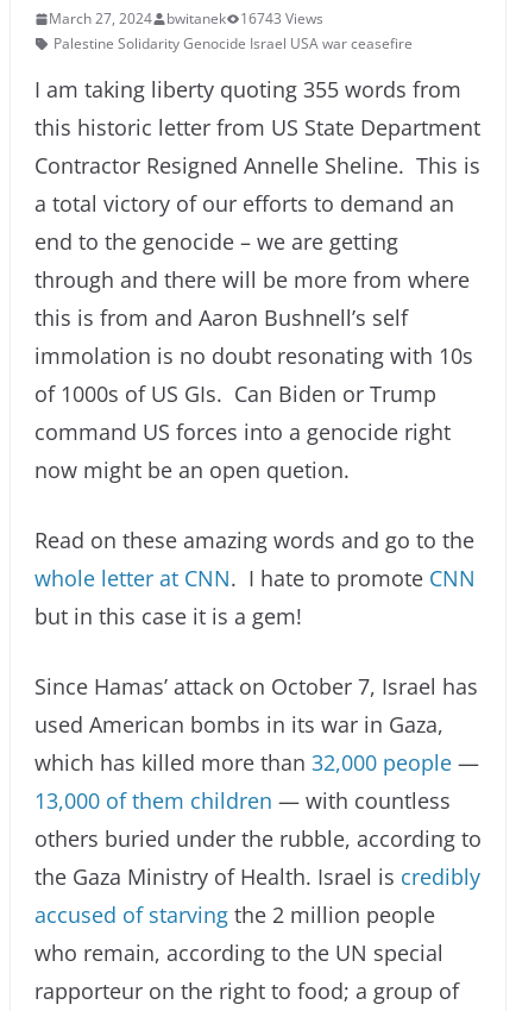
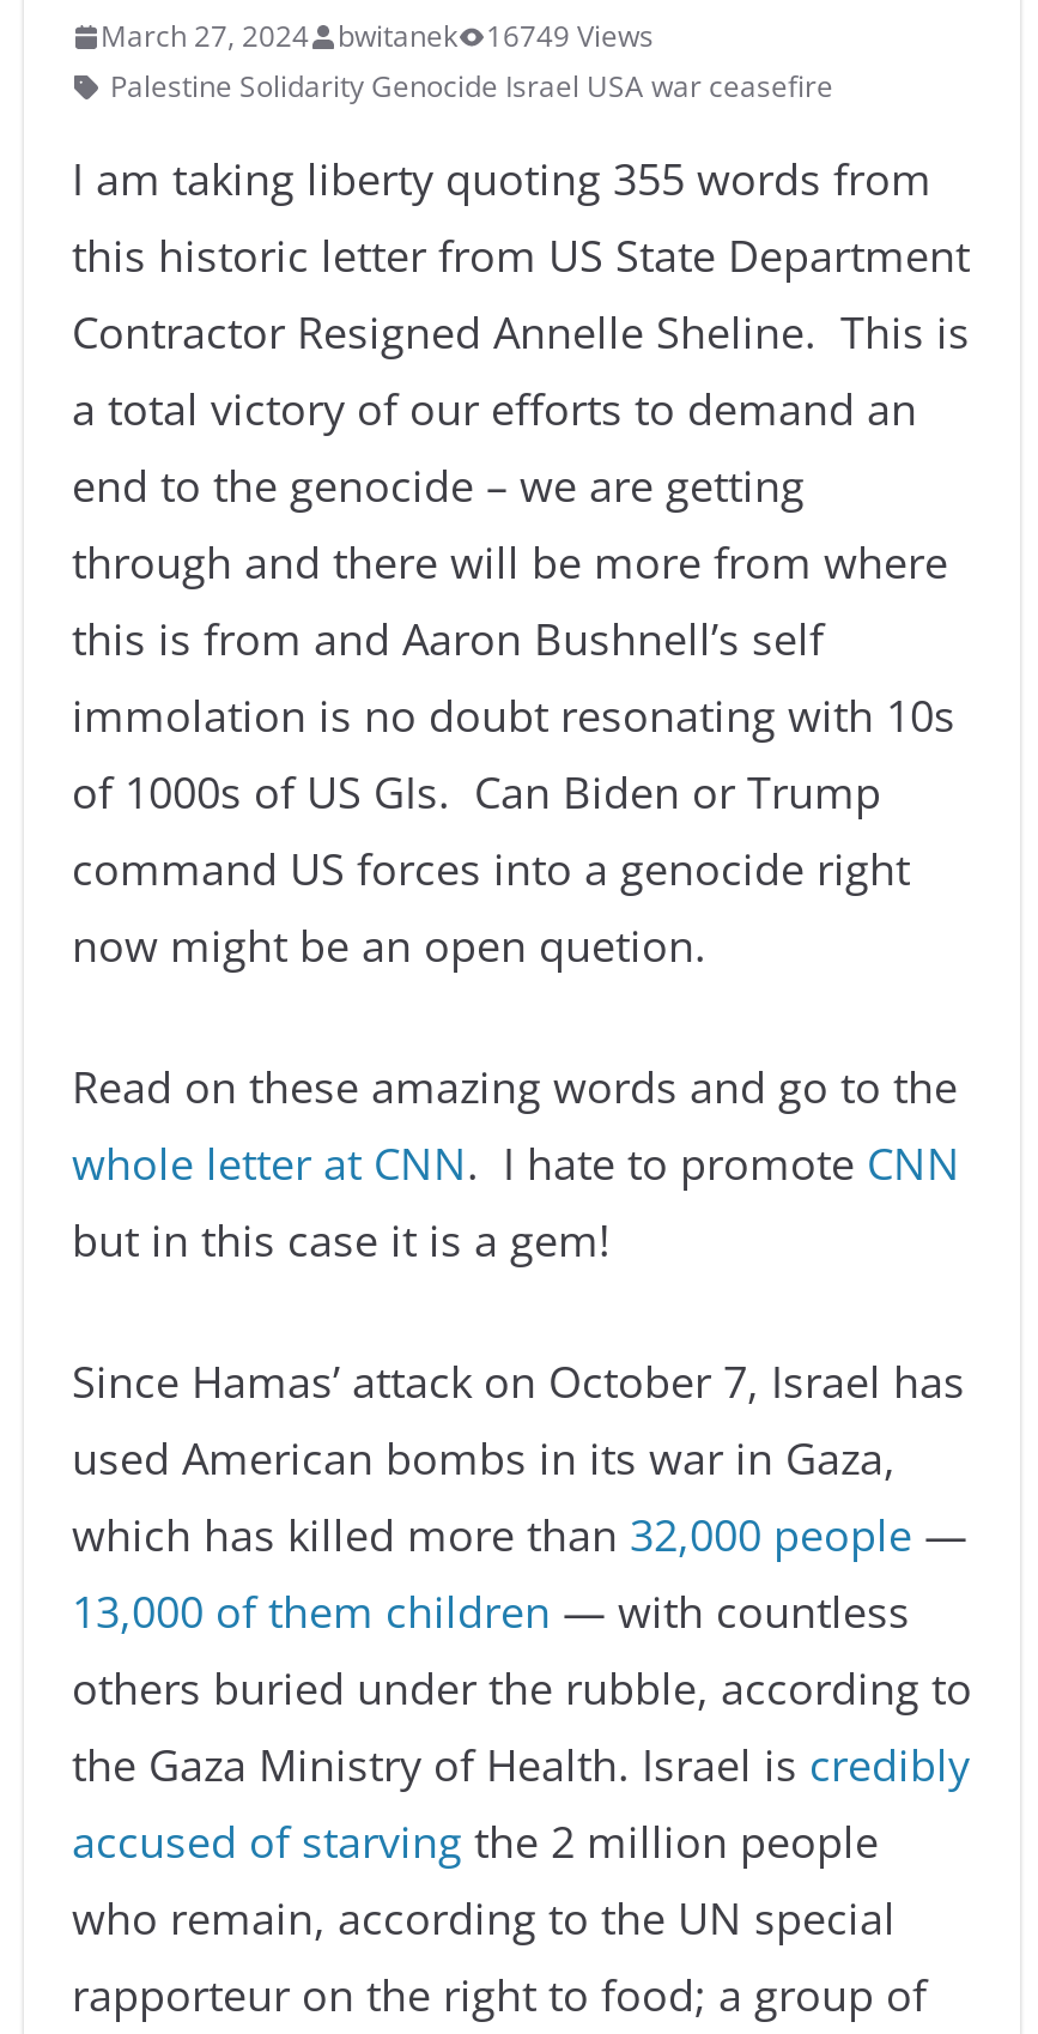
- March 27, 2024 bwitanek 16743 Views
+ March 27, 2024 bwitanek 16749 Views
